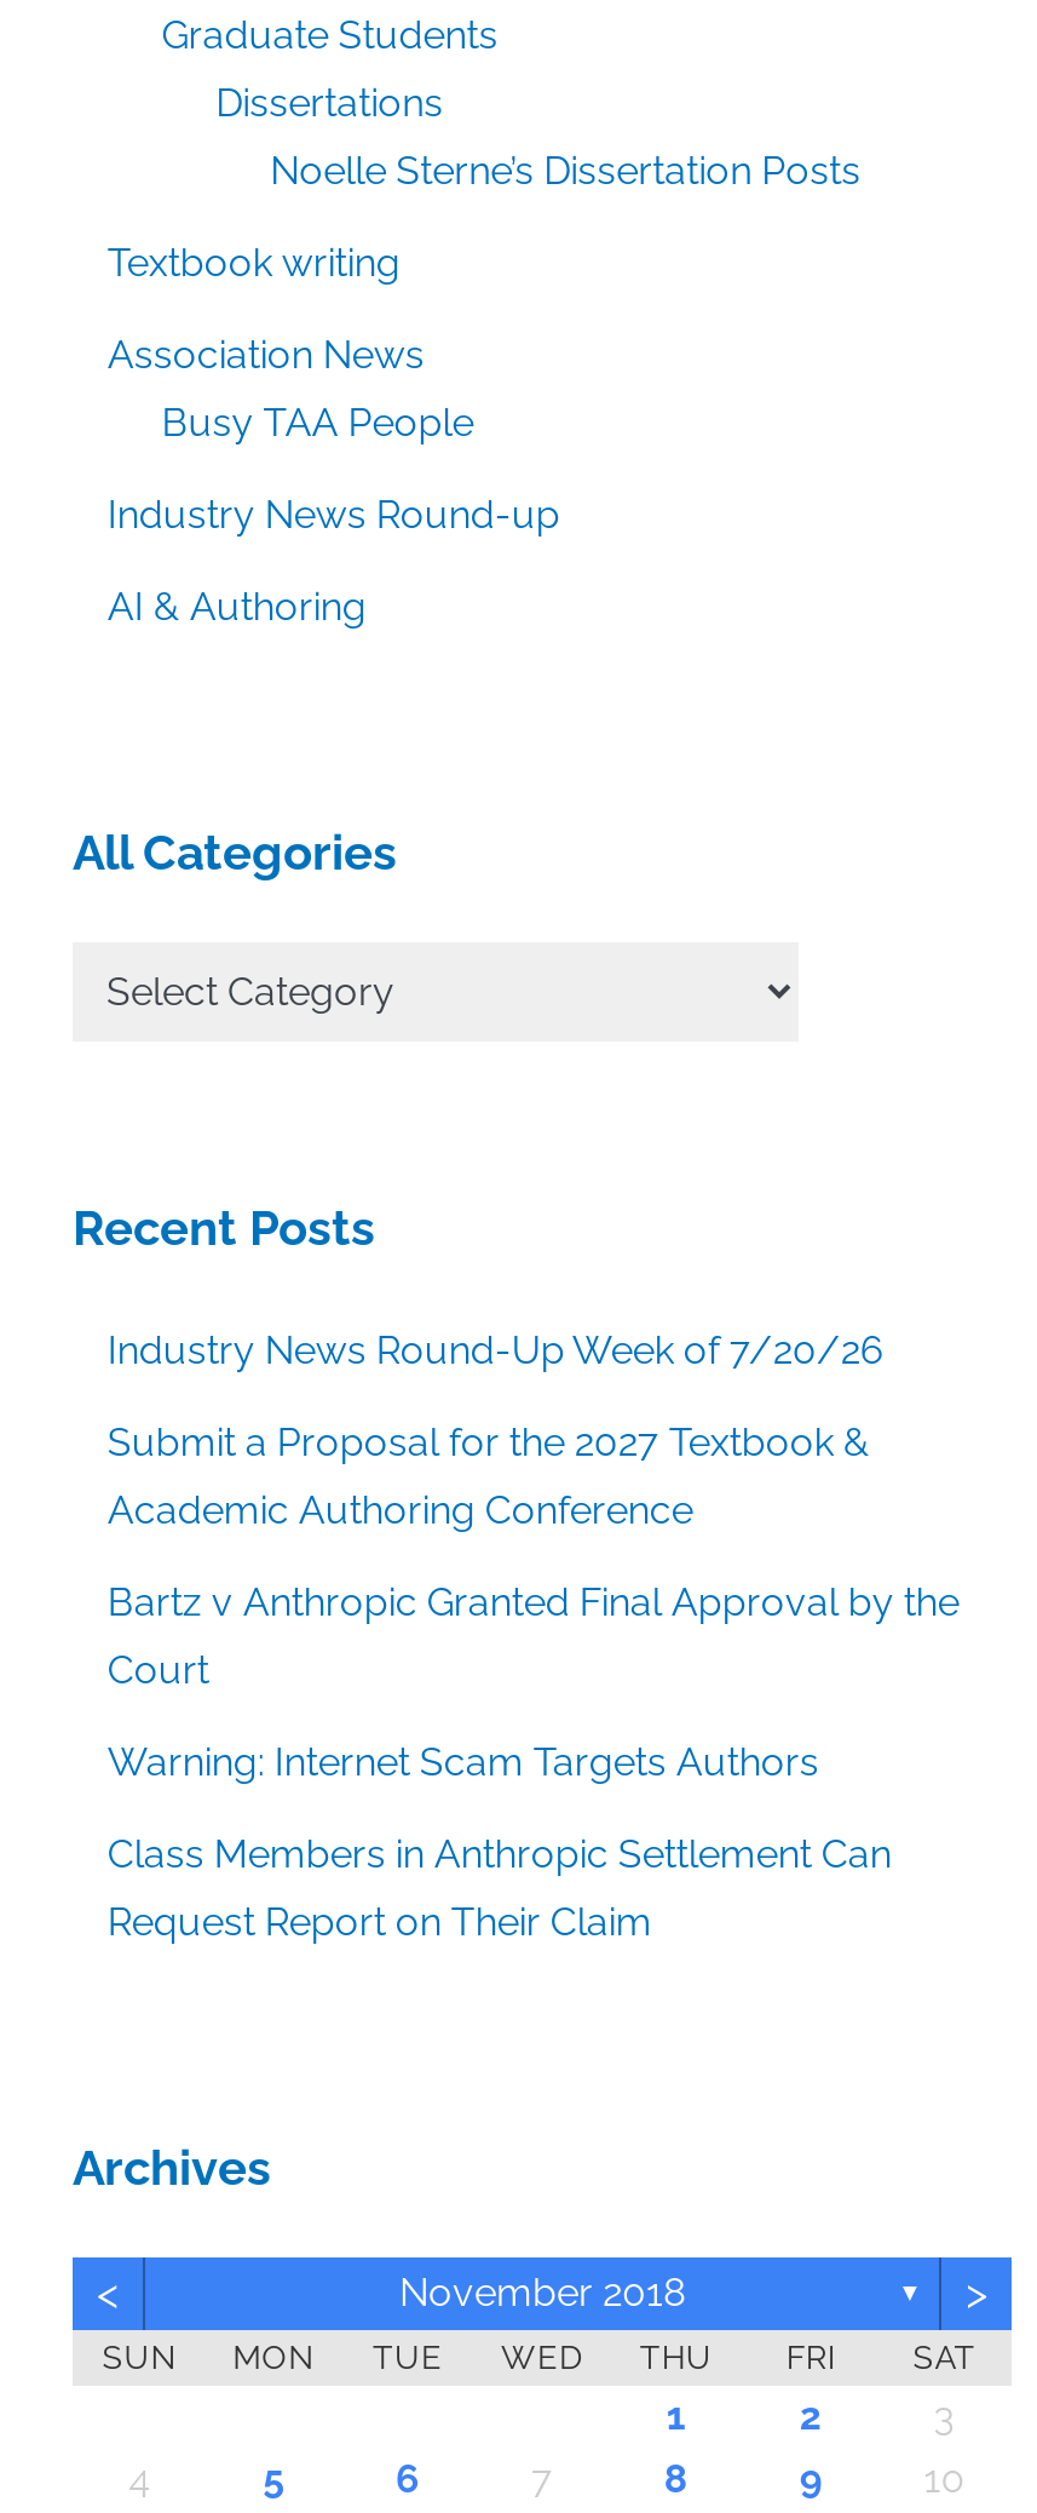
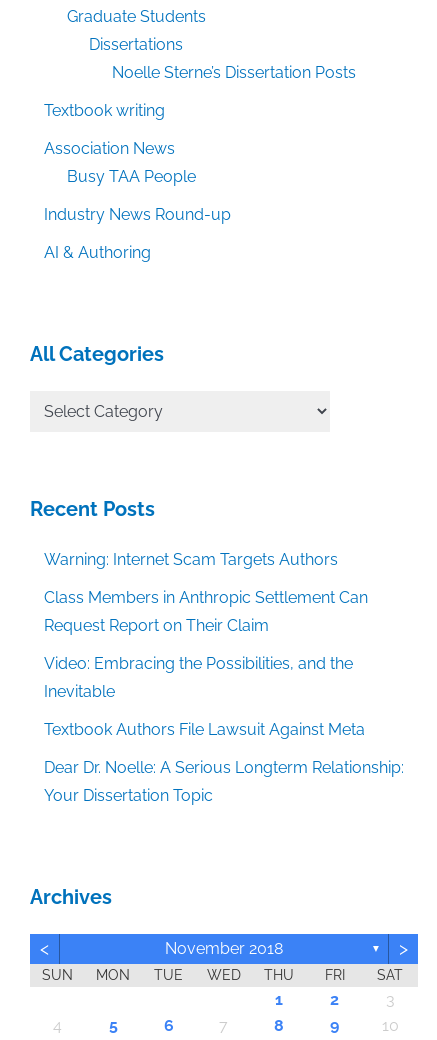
- Industry News Round-Up Week of 7/20/26
- Submit a Proposal for the 2027 Textbook &
- Academic Authoring Conference
- Bartz v Anthropic Granted Final Approval by the
- Court

moved up: Warning: Internet Scam Targets Authors | Class Members in Anthropic Settlement Can | Request Report on Their Claim

+ Video: Embracing the Possibilities, and the
+ Inevitable
+ Textbook Authors File Lawsuit Against Meta
+ Dear Dr. Noelle: A Serious Longterm Relationship:
+ Your Dissertation Topic
